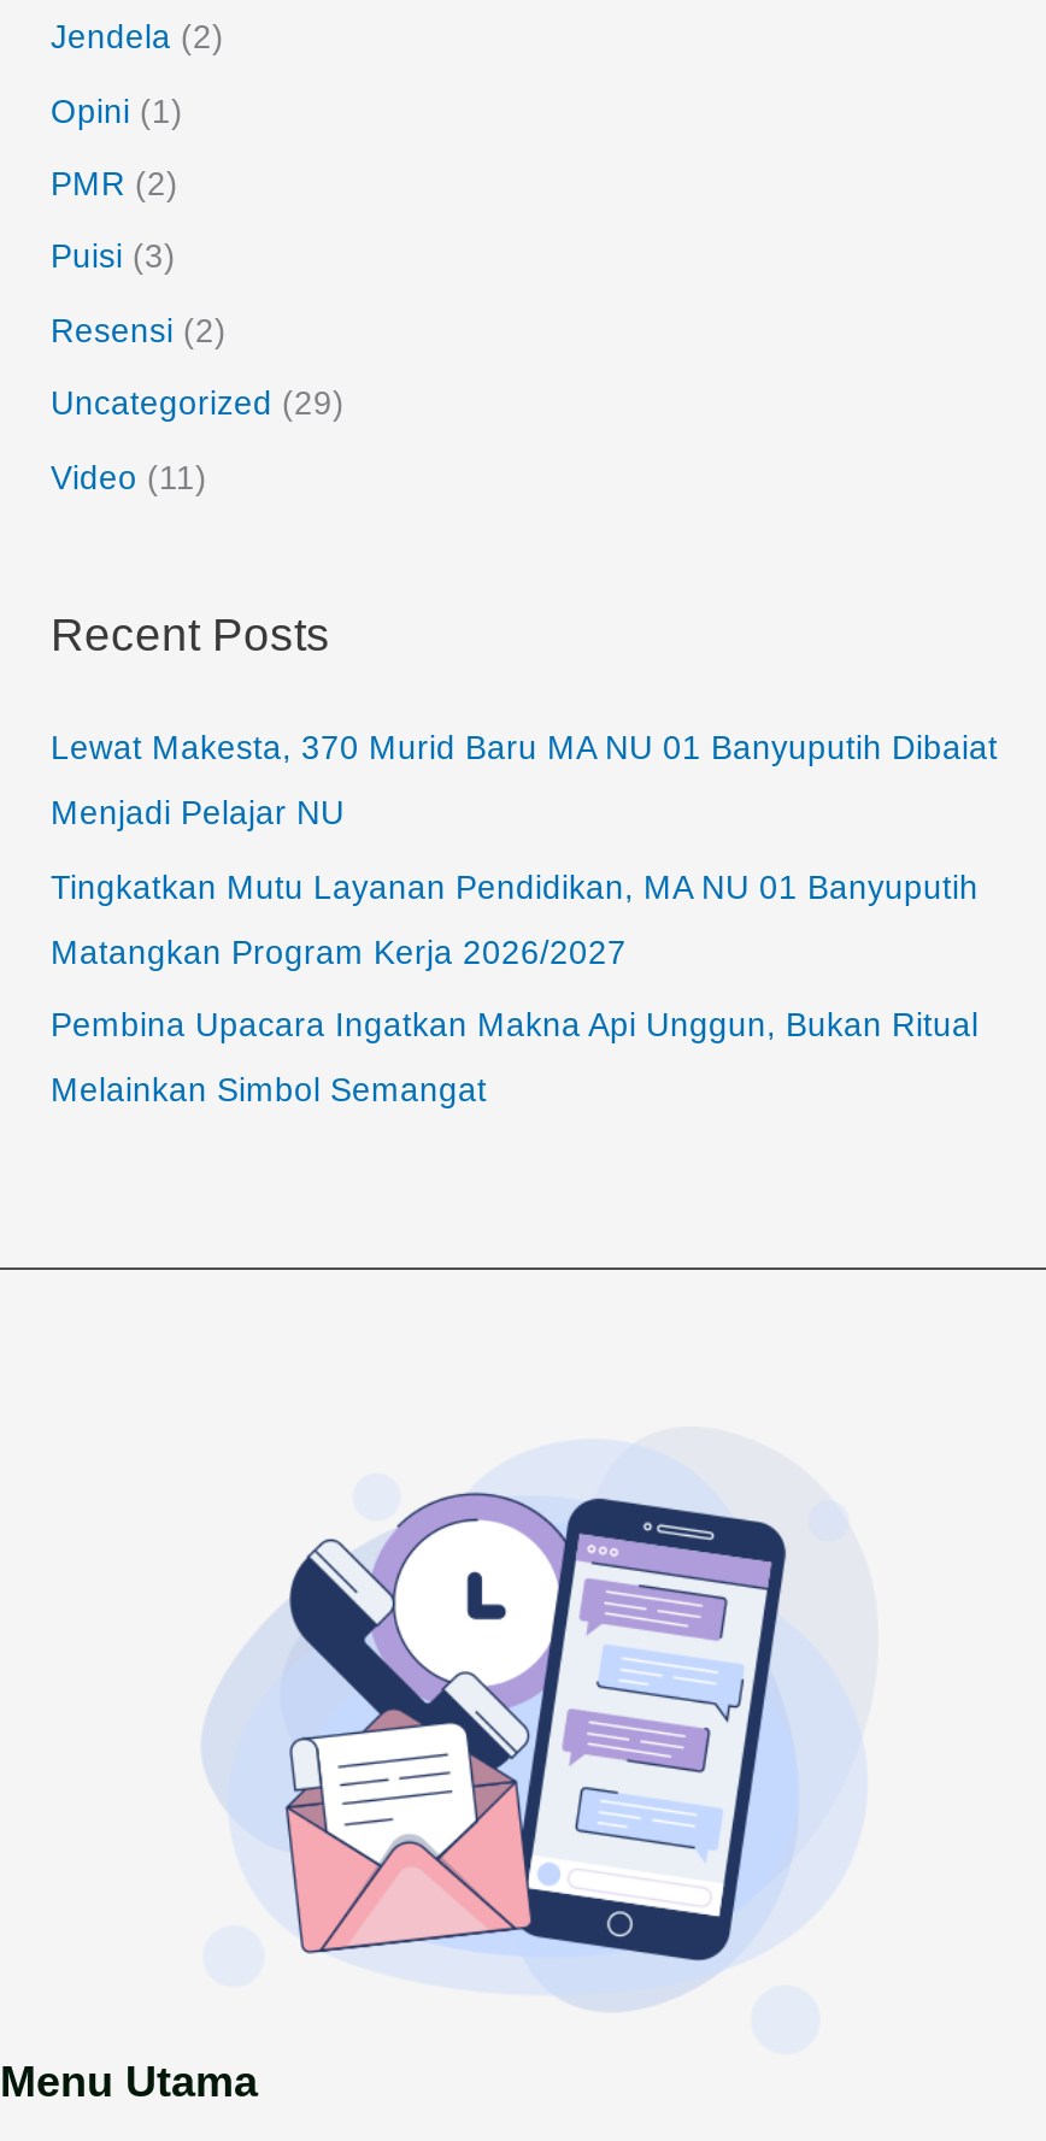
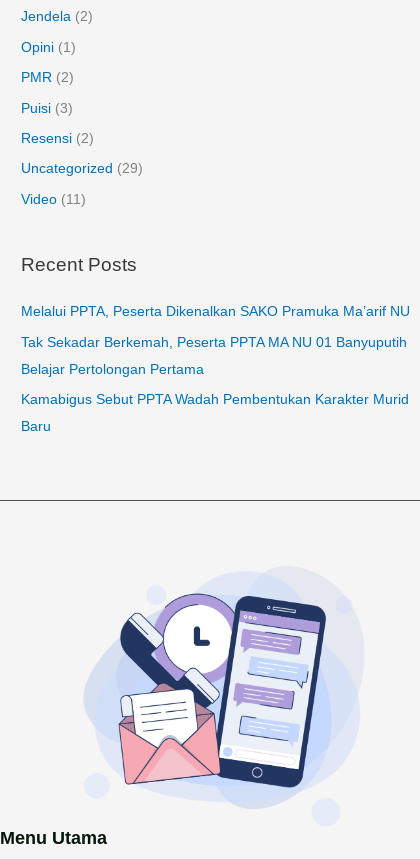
- Lewat Makesta, 370 Murid Baru MA NU 01 Banyuputih Dibaiat
- Menjadi Pelajar NU
- Tingkatkan Mutu Layanan Pendidikan, MA NU 01 Banyuputih
- Matangkan Program Kerja 2026/2027
- Pembina Upacara Ingatkan Makna Api Unggun, Bukan Ritual
- Melainkan Simbol Semangat
+ Melalui PPTA, Peserta Dikenalkan SAKO Pramuka Ma’arif NU
+ Tak Sekadar Berkemah, Peserta PPTA MA NU 01 Banyuputih
+ Belajar Pertolongan Pertama
+ Kamabigus Sebut PPTA Wadah Pembentukan Karakter Murid
+ Baru
